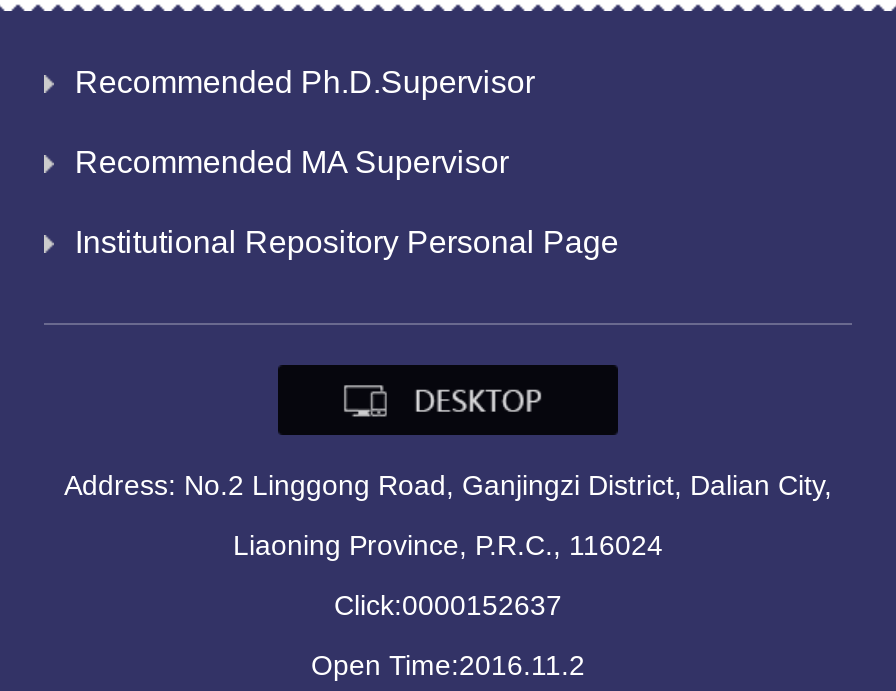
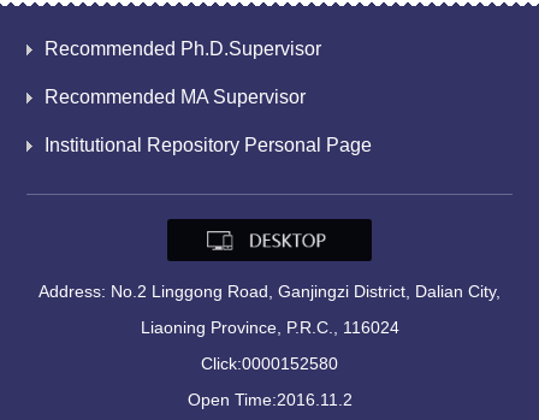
- Click:0000152637
+ Click:0000152580
